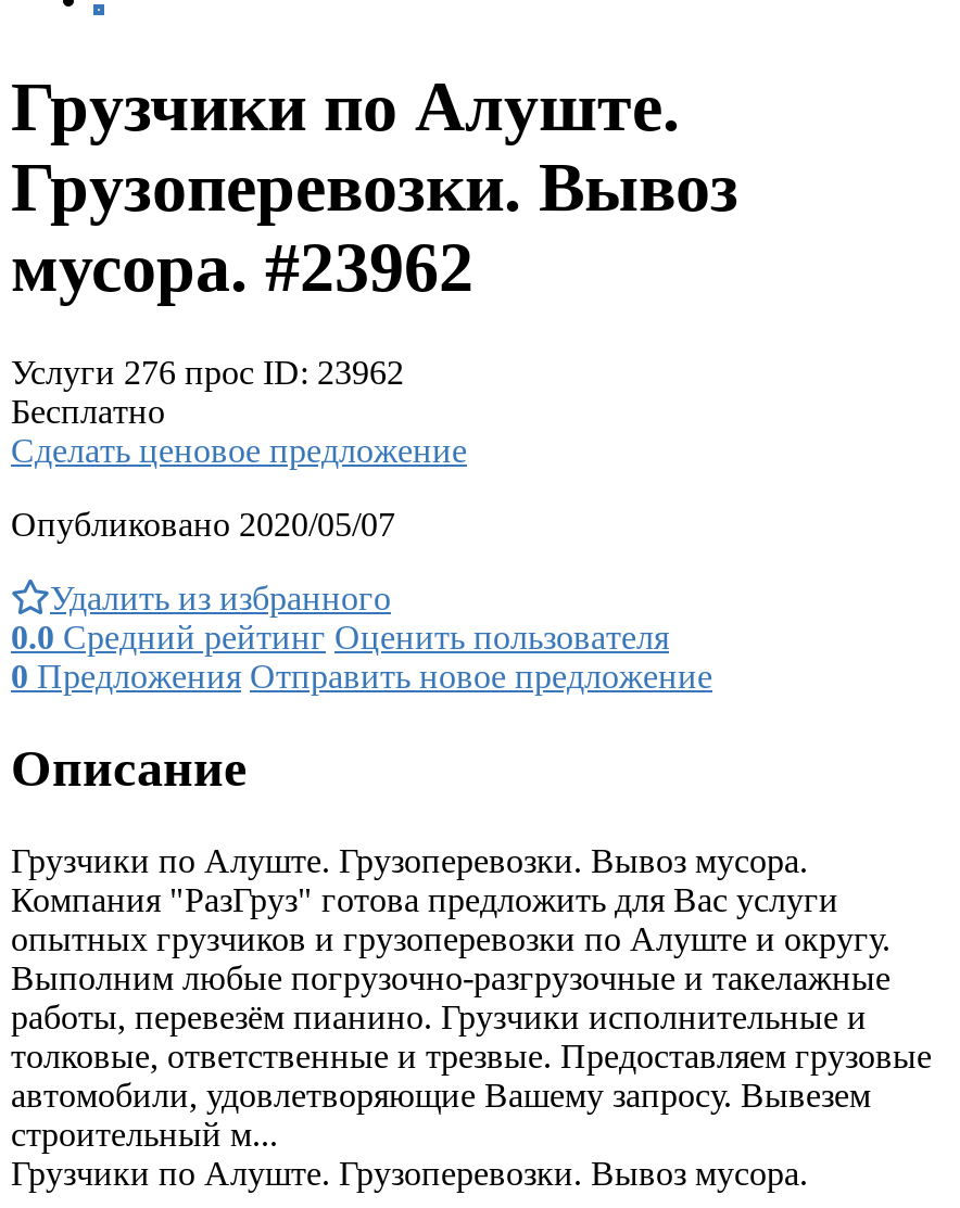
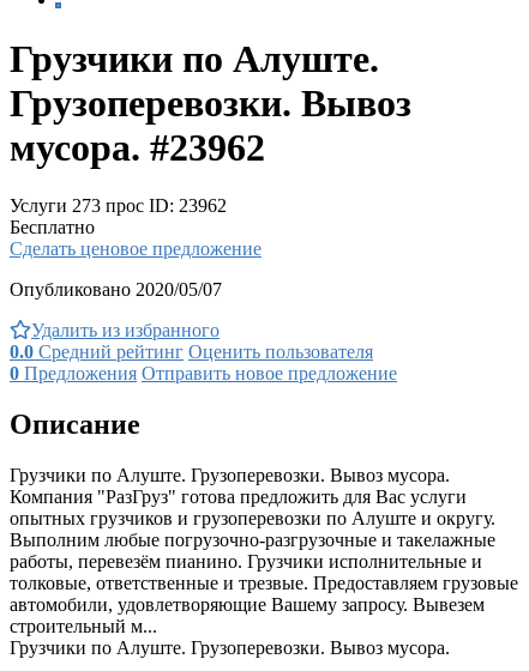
- Услуги 276 прос ID: 23962
+ Услуги 273 прос ID: 23962
